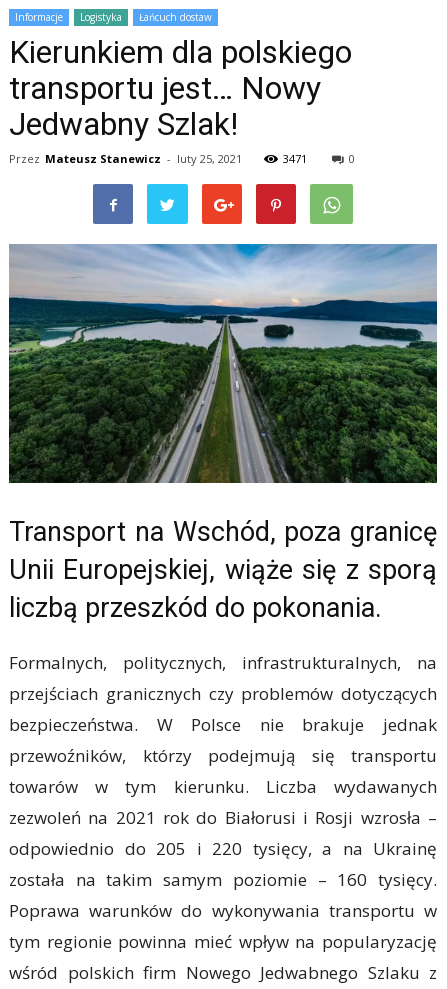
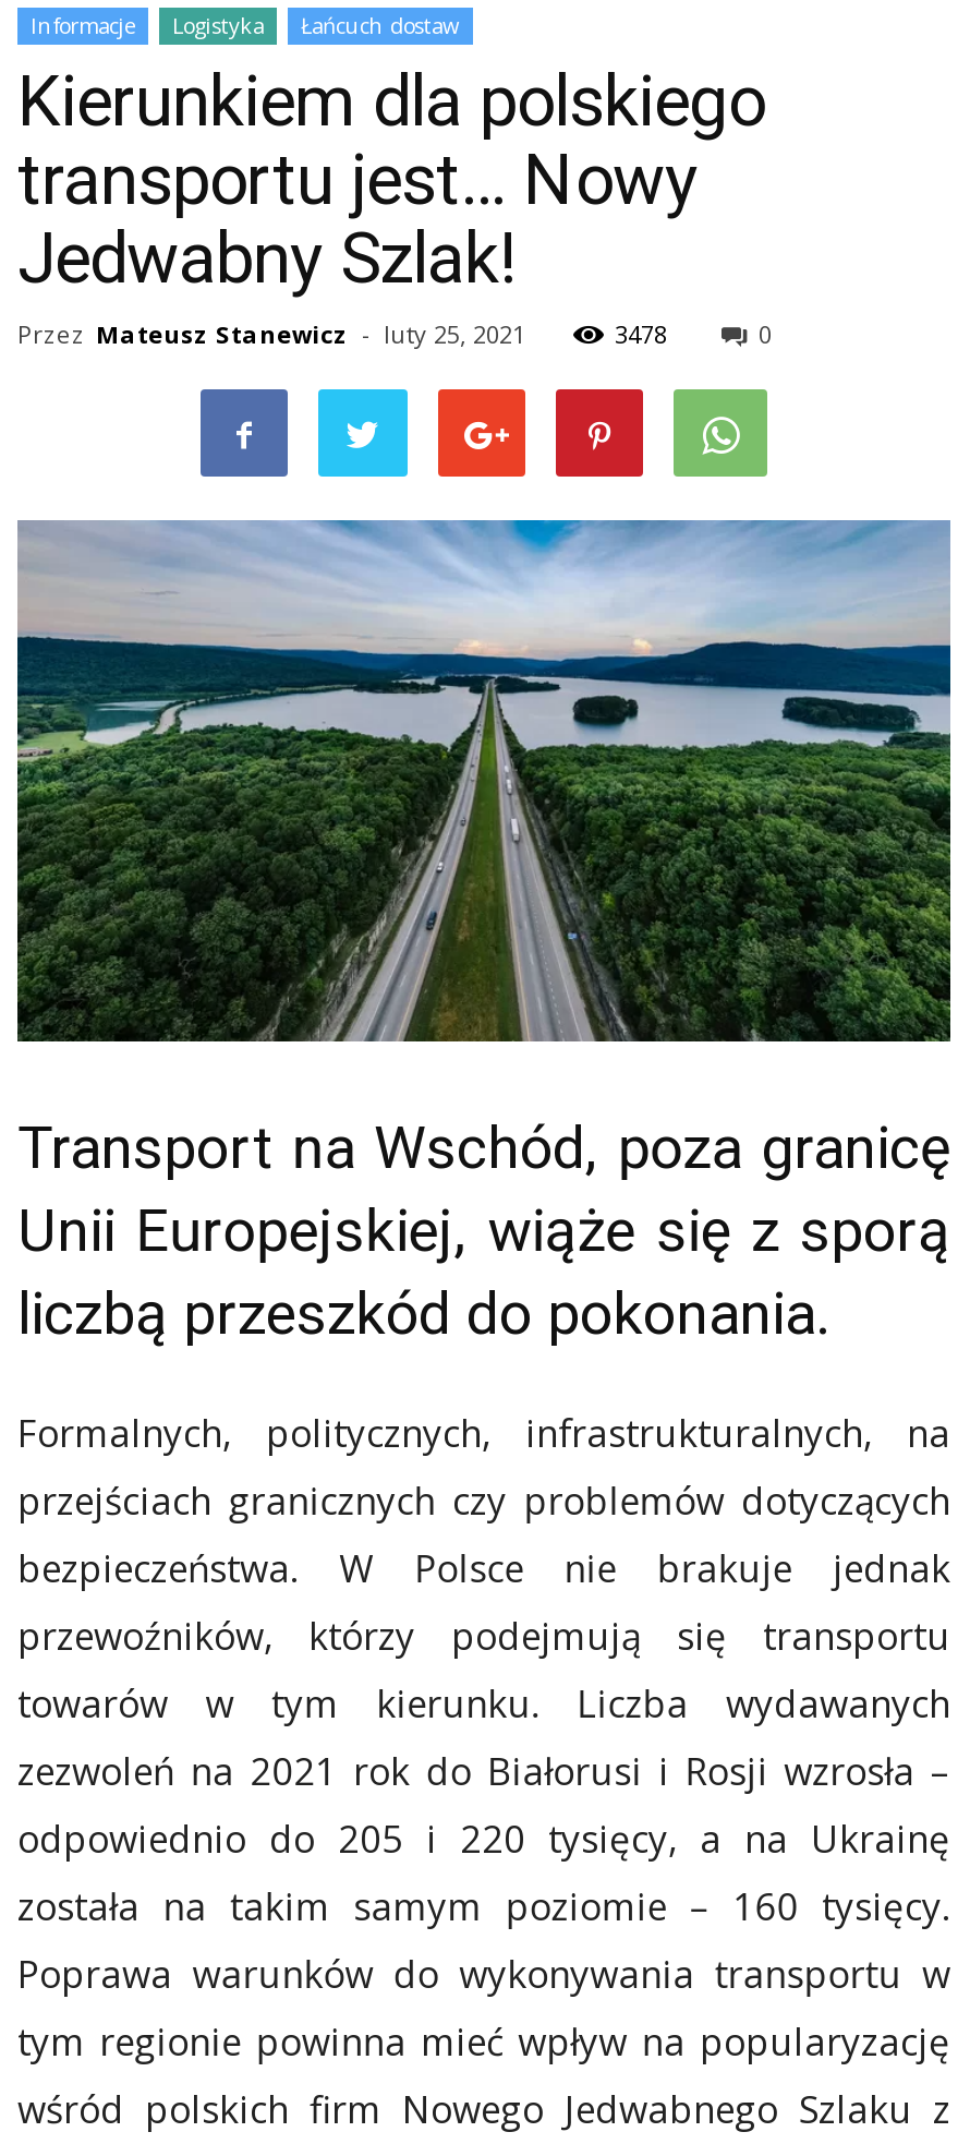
- 3471
+ 3478
